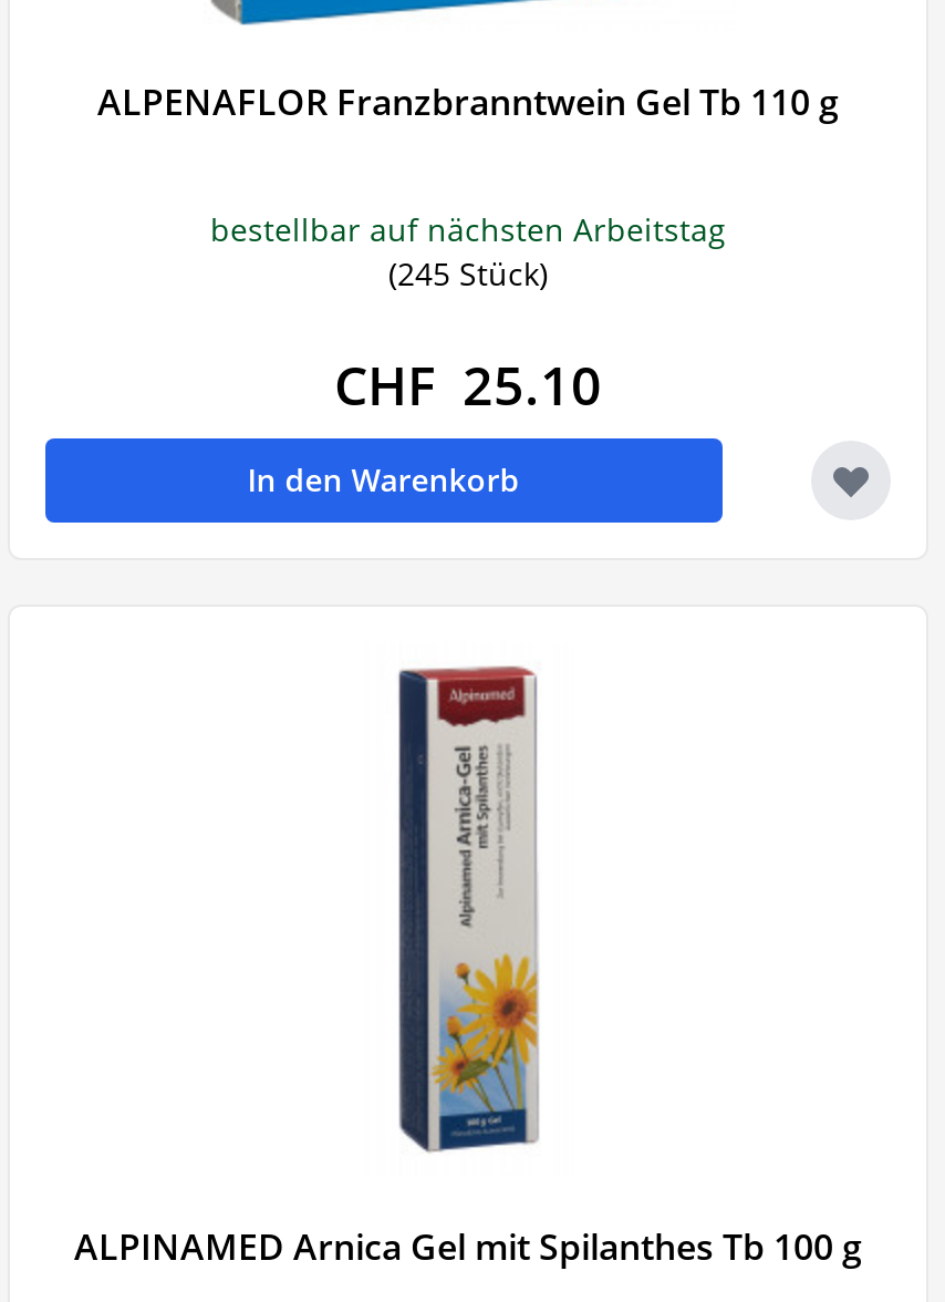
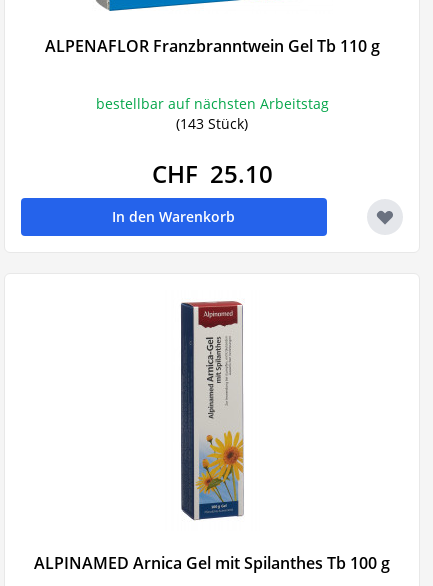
- (245 Stück)
+ (143 Stück)
